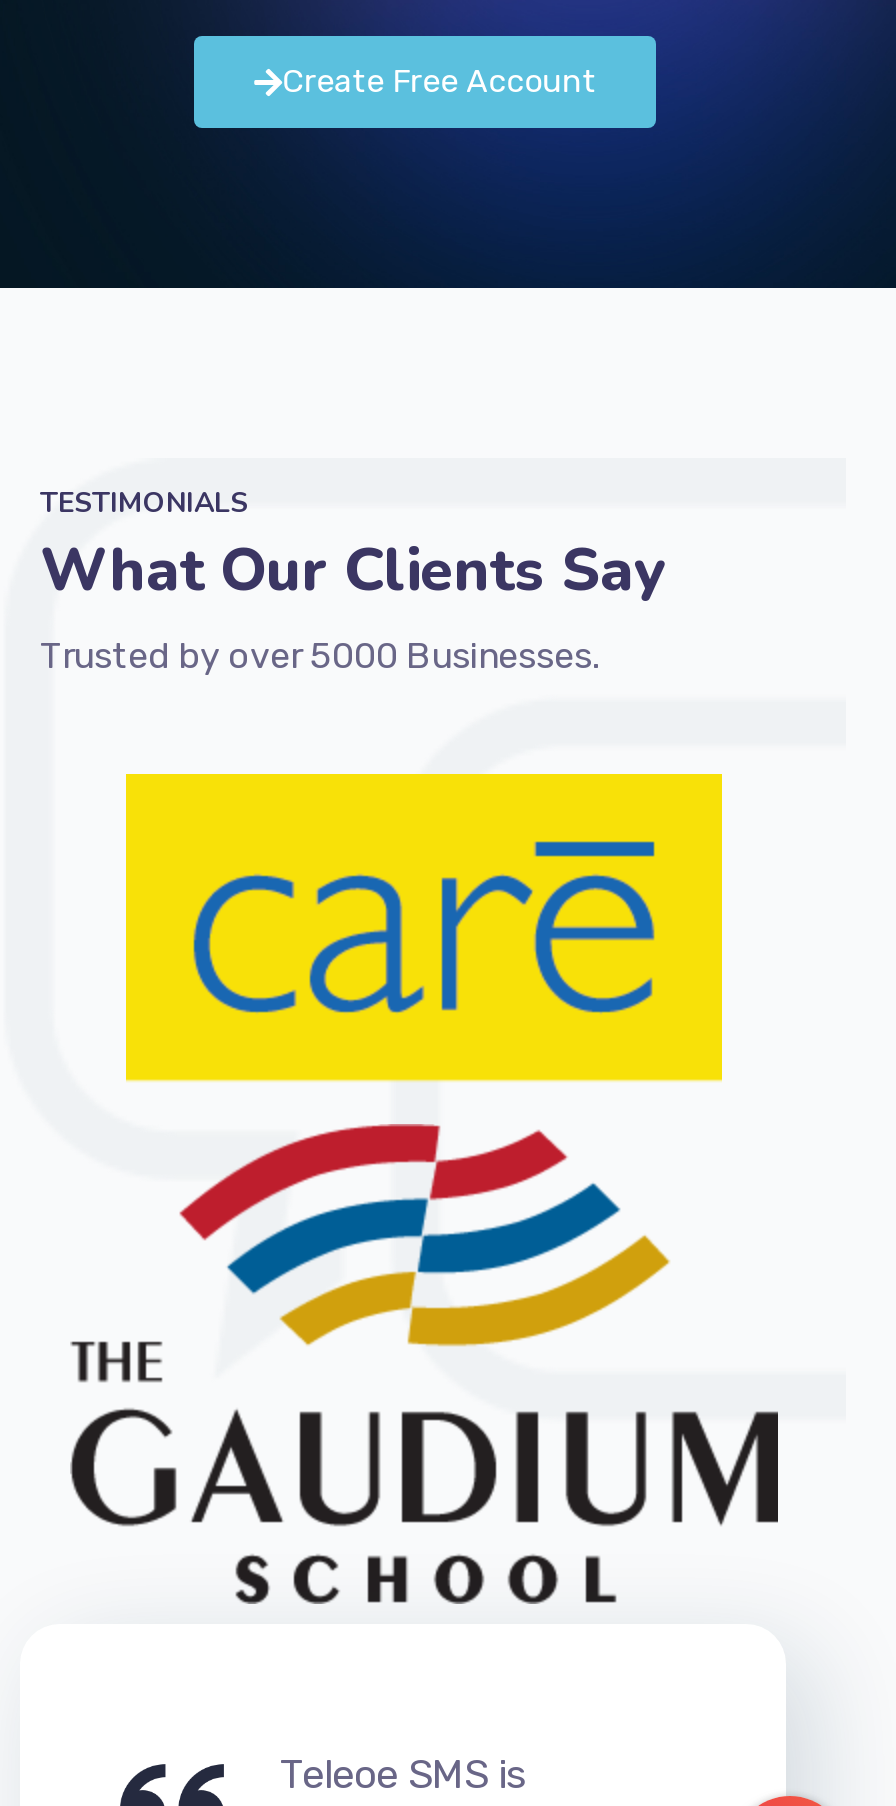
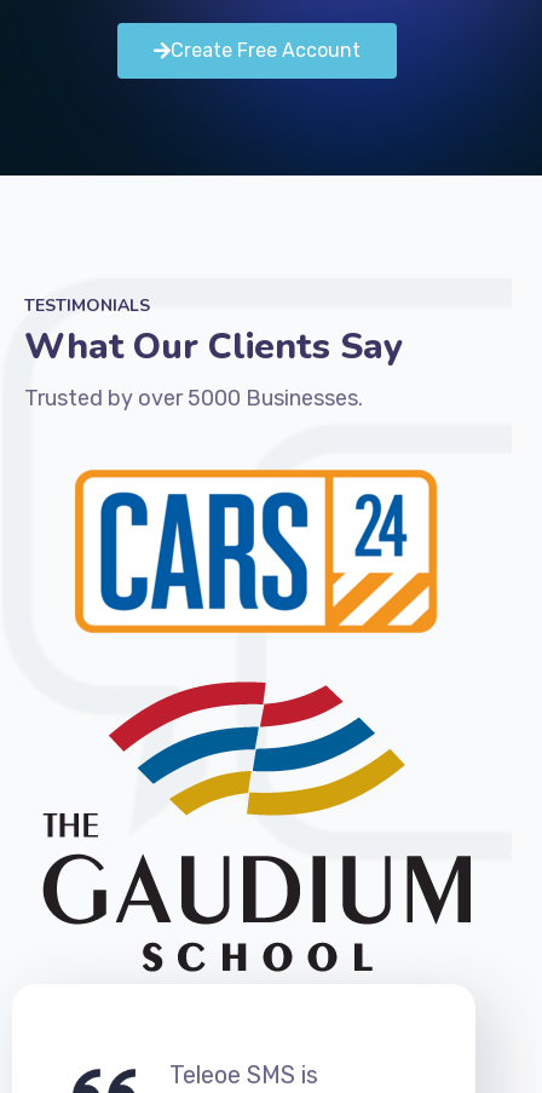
- [image]
+ [image]
